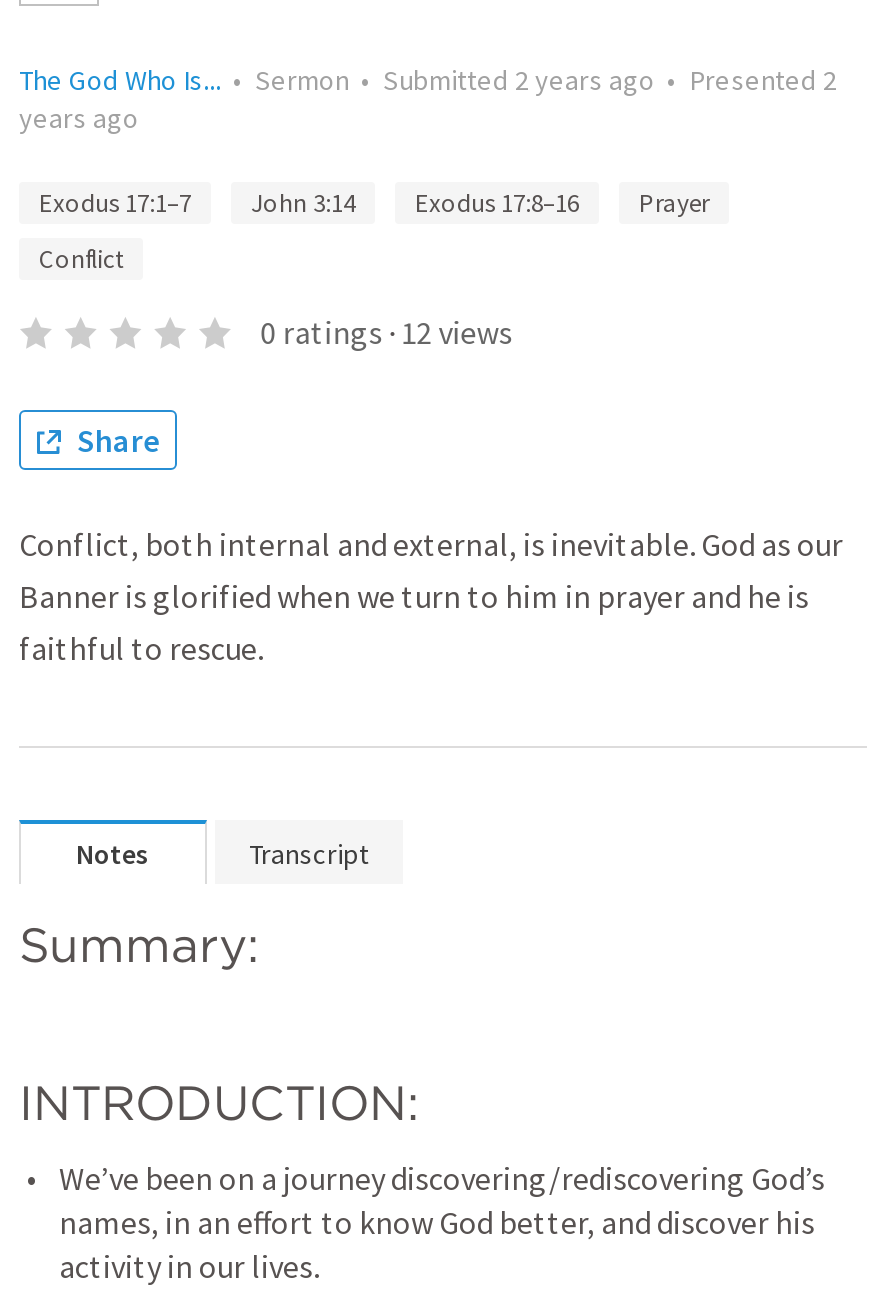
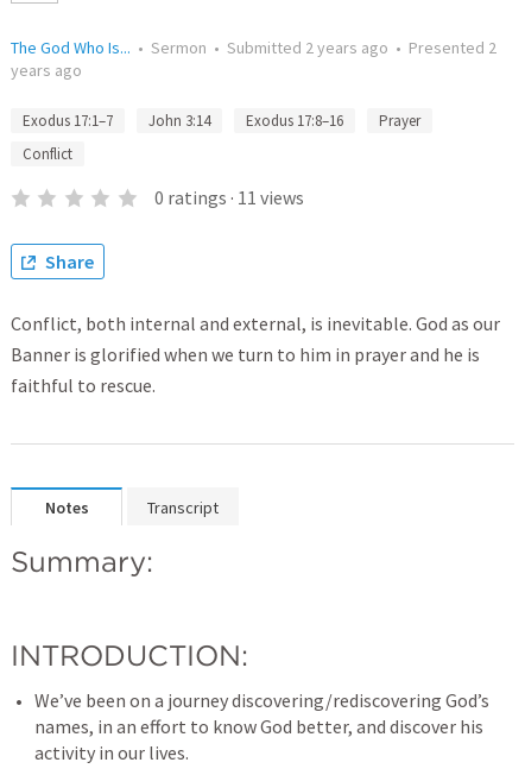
- 0 ratings · 12 views
+ 0 ratings · 11 views
